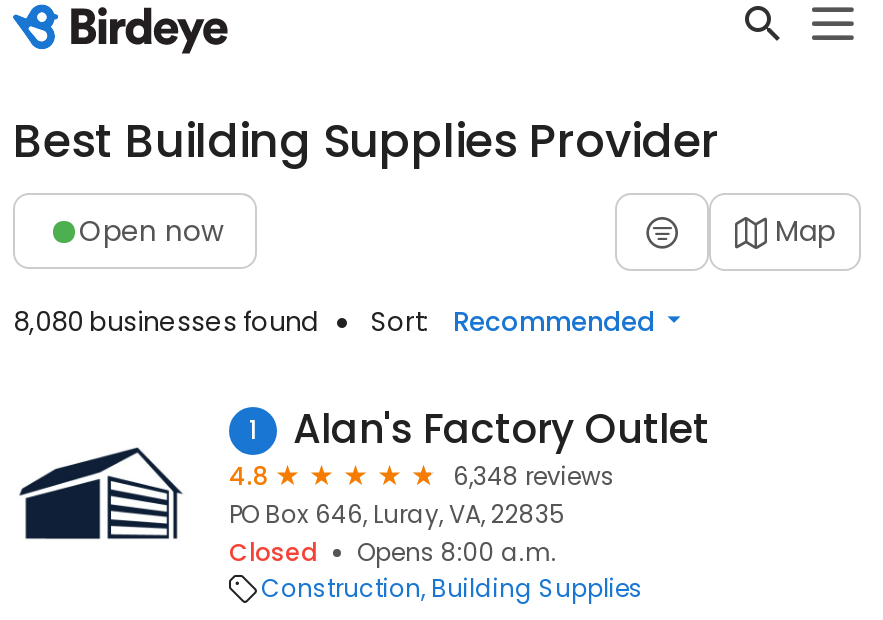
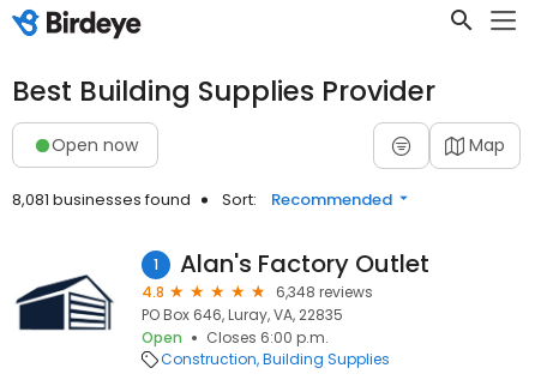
- 8,080 businesses found
+ 8,081 businesses found

- Closed
- Opens 8:00 a.m.
+ Open
+ Closes 6:00 p.m.
